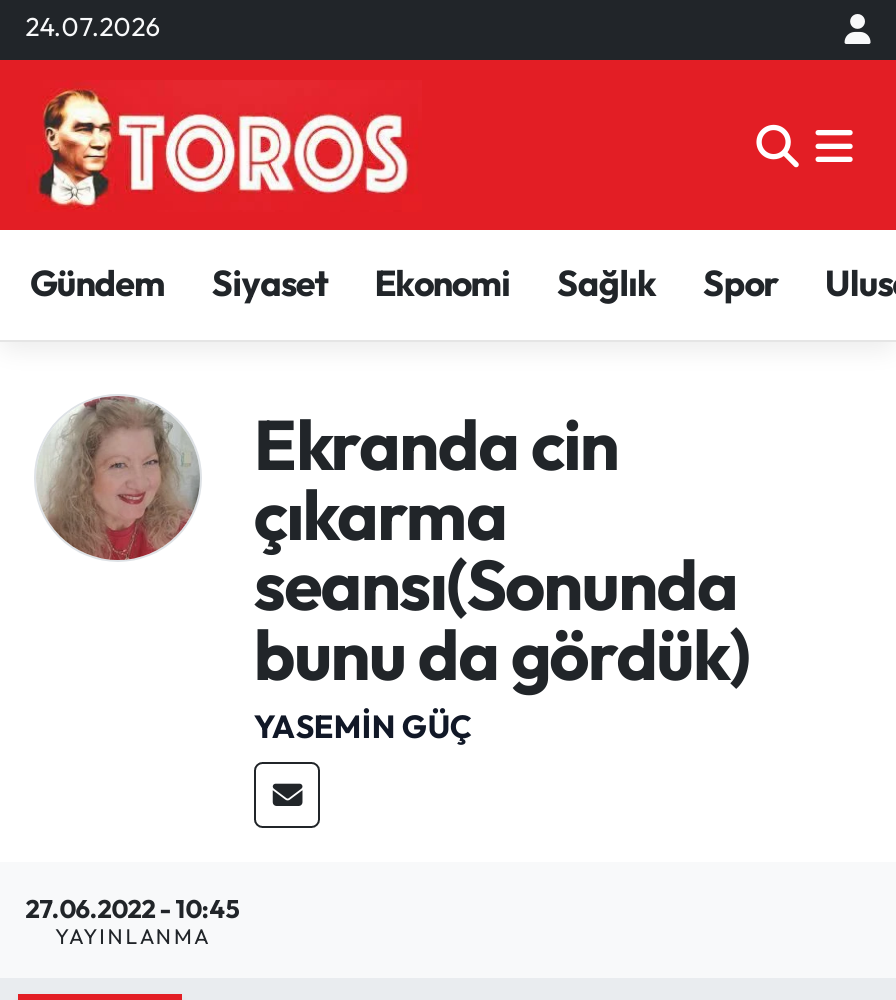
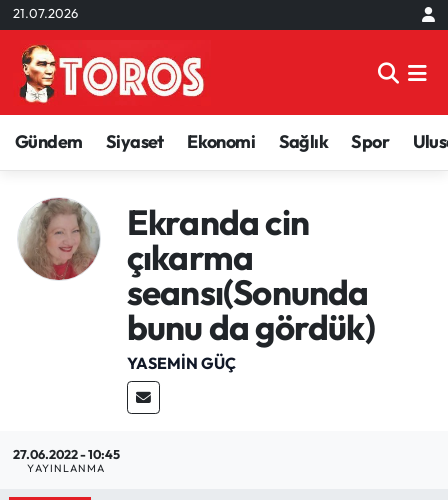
- 24.07.2026
+ 21.07.2026
